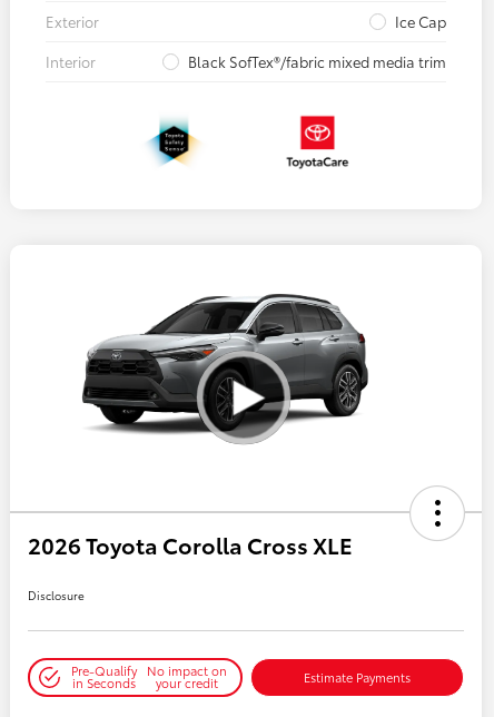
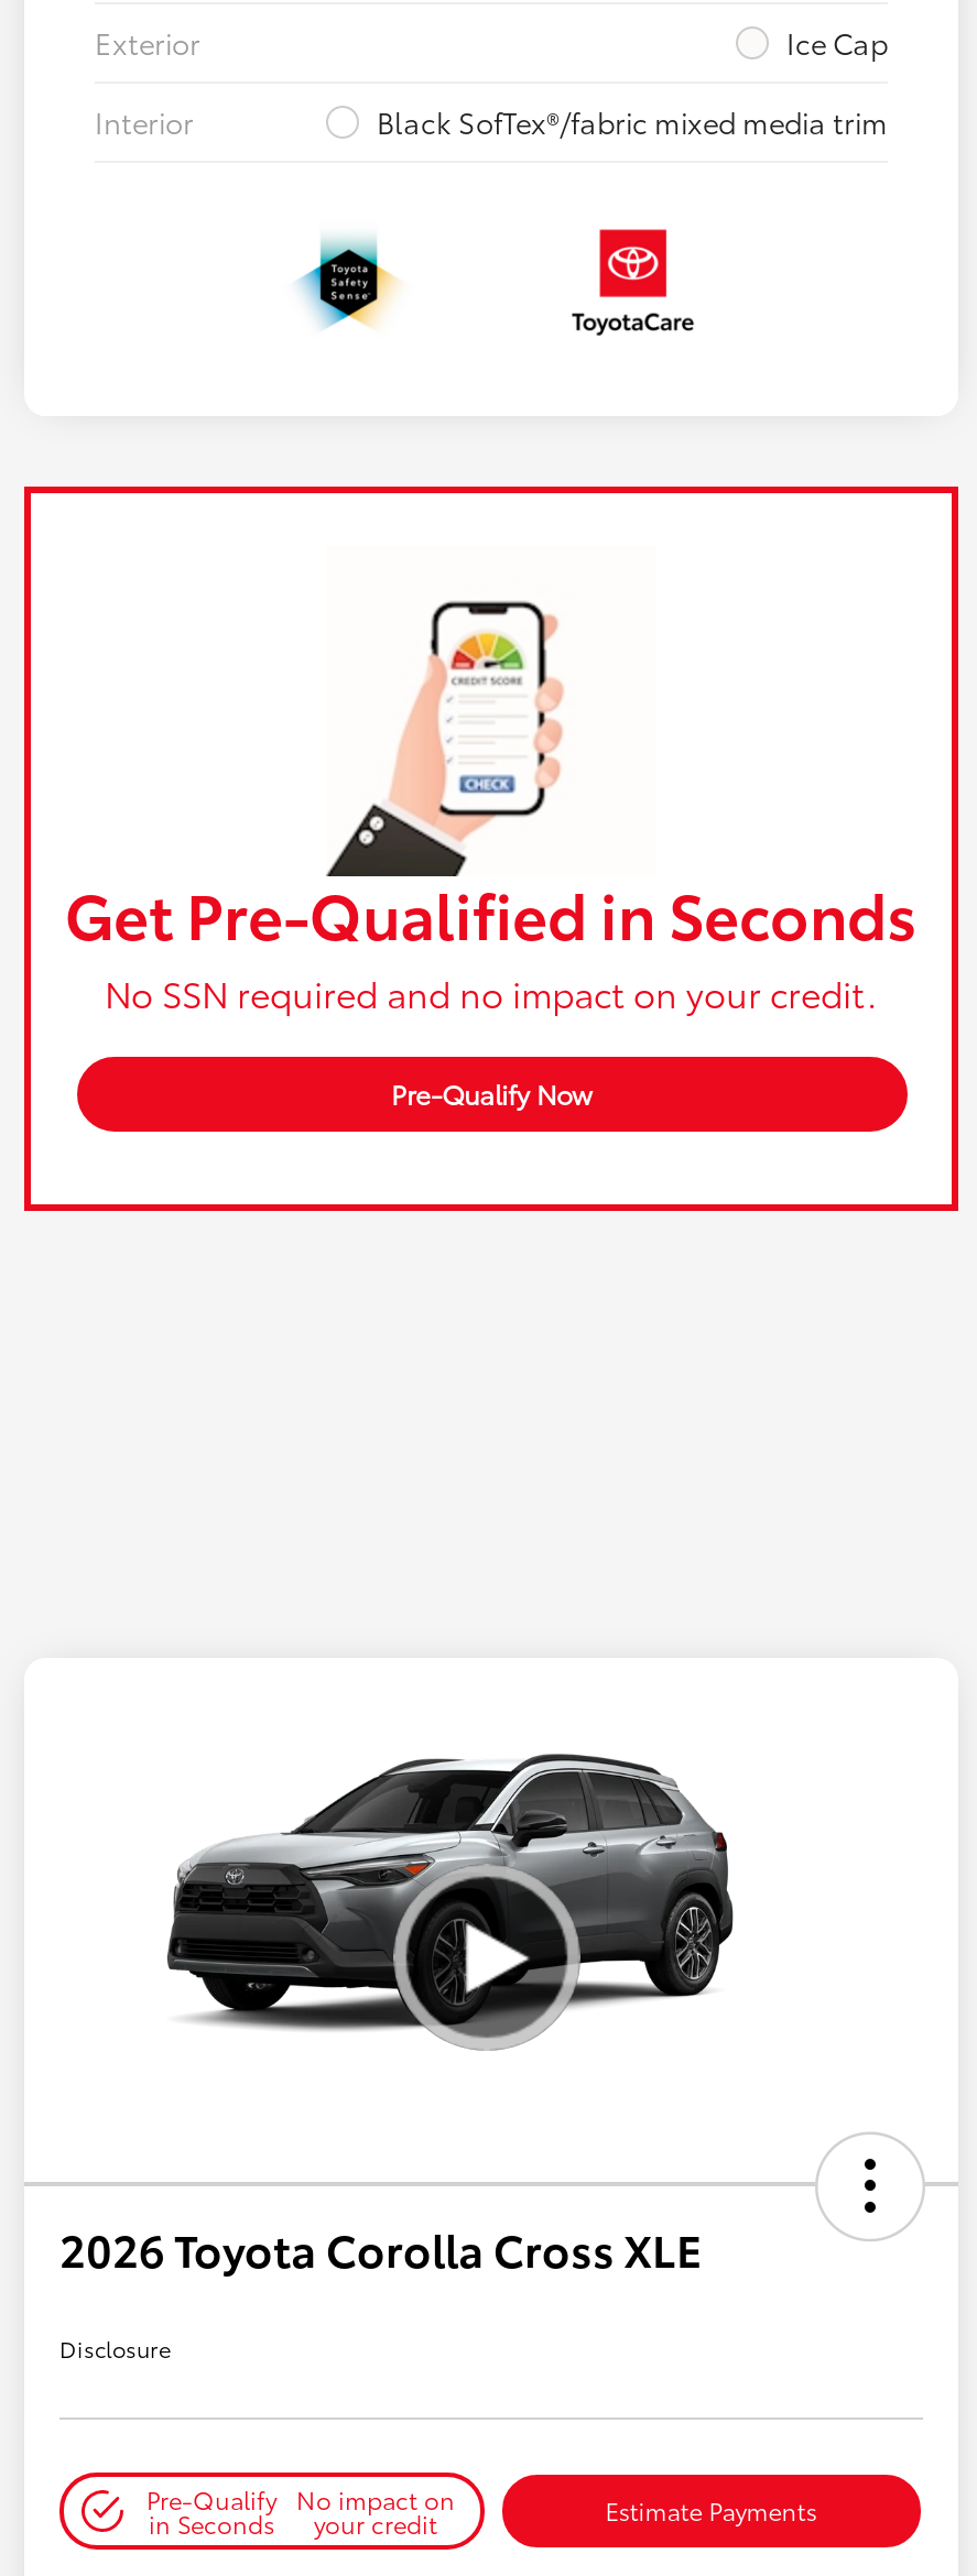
+ [image]
+ Get Pre-Qualified in Seconds
+ No SSN required and no impact on your credit.
+ Pre-Qualify Now
